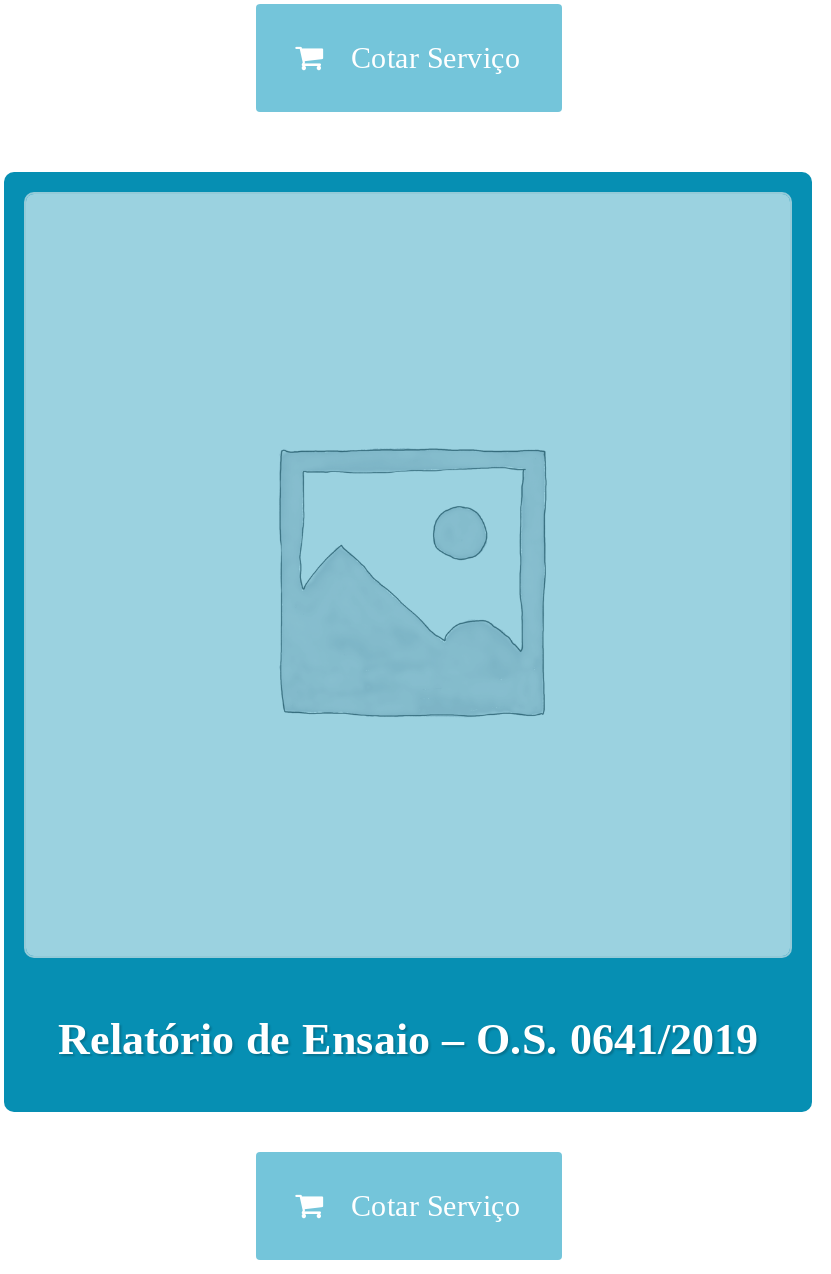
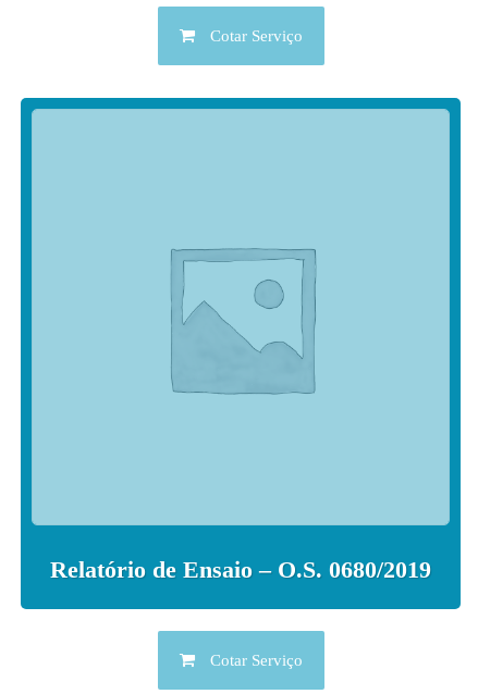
- Relatório de Ensaio – O.S. 0641/2019
+ Relatório de Ensaio – O.S. 0680/2019
